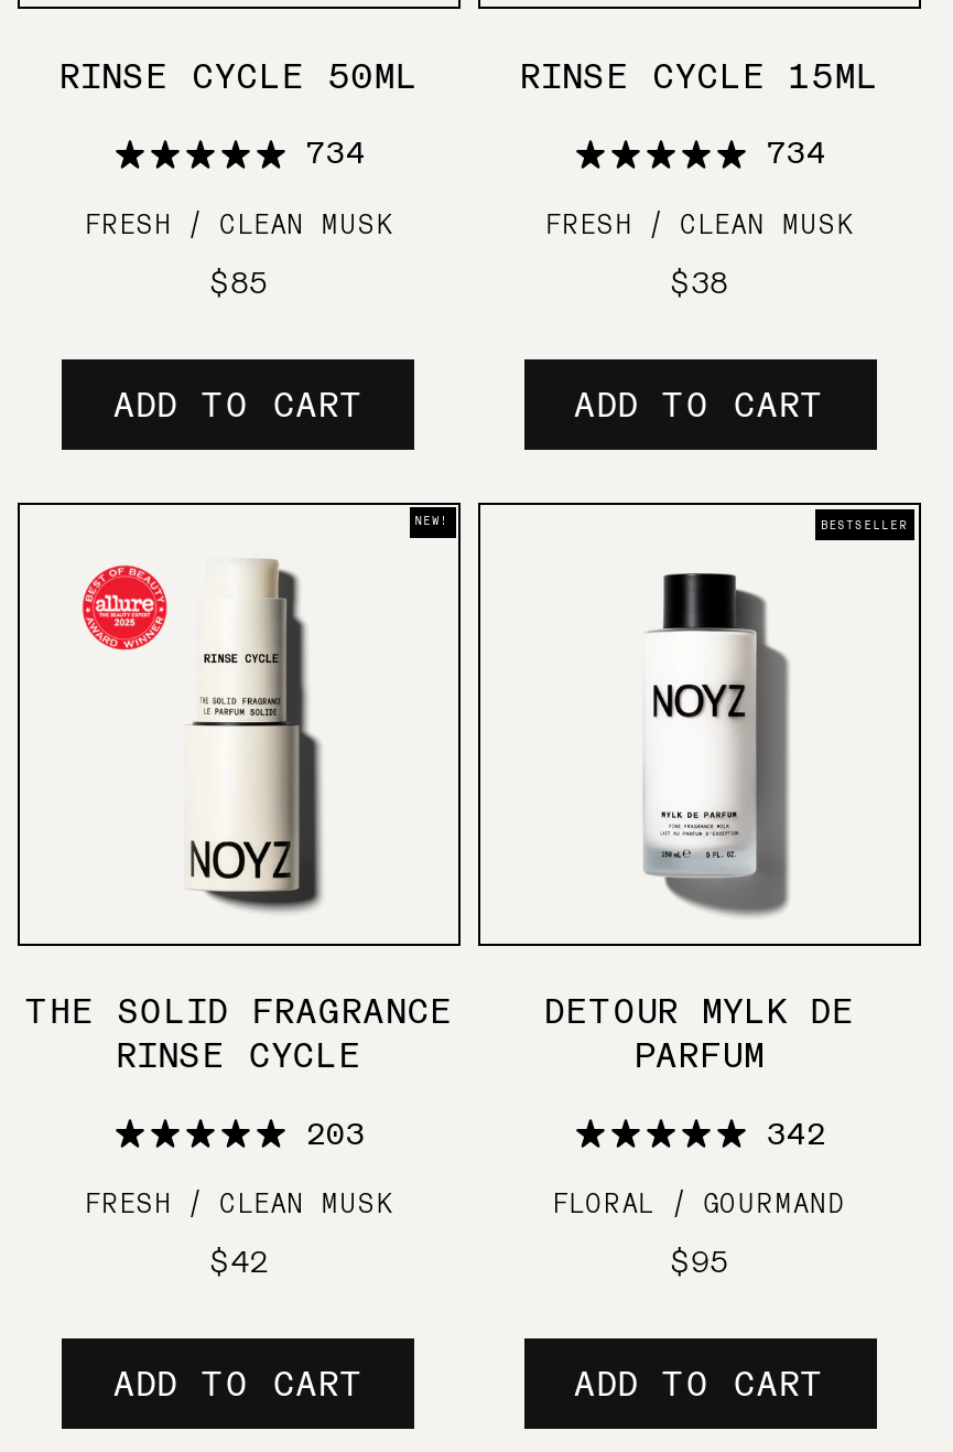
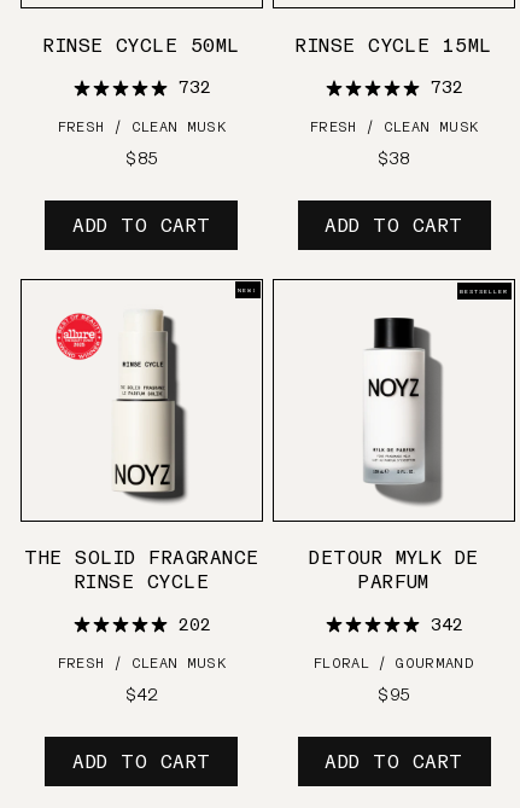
- 734
+ 732

- 734
+ 732

- 203
+ 202
